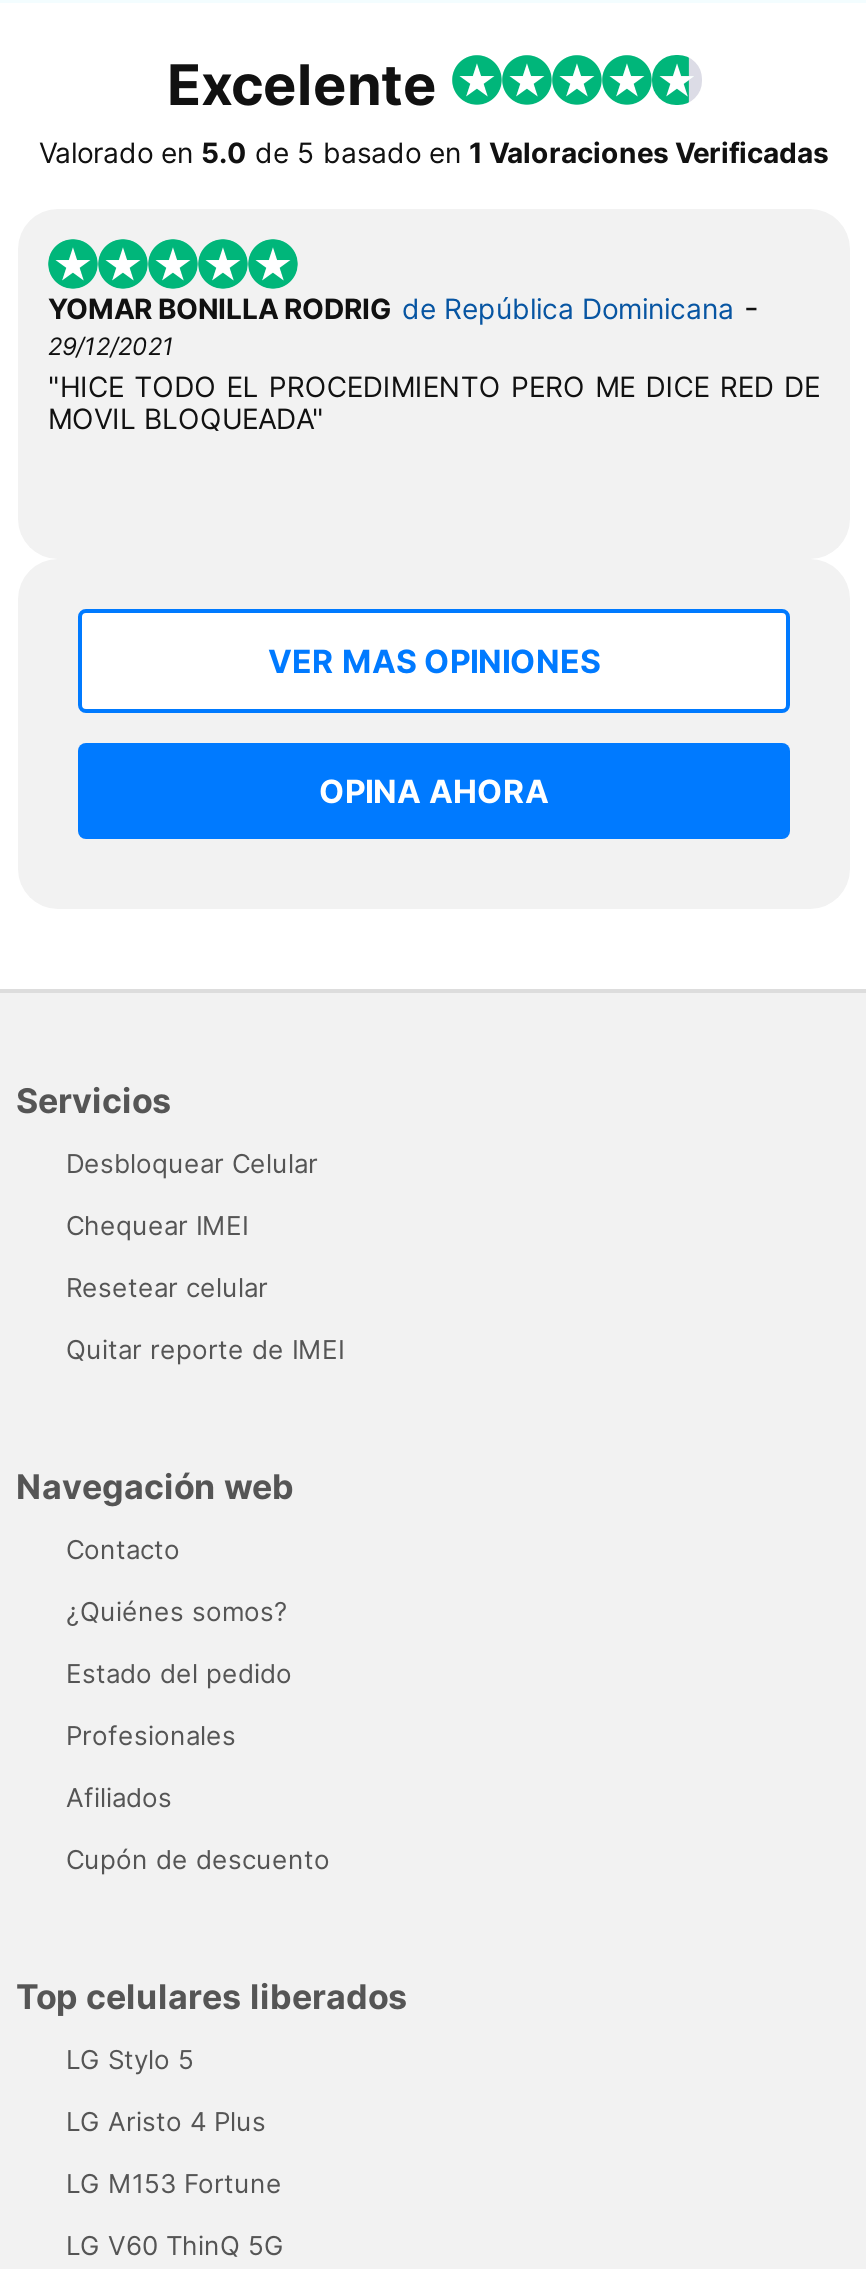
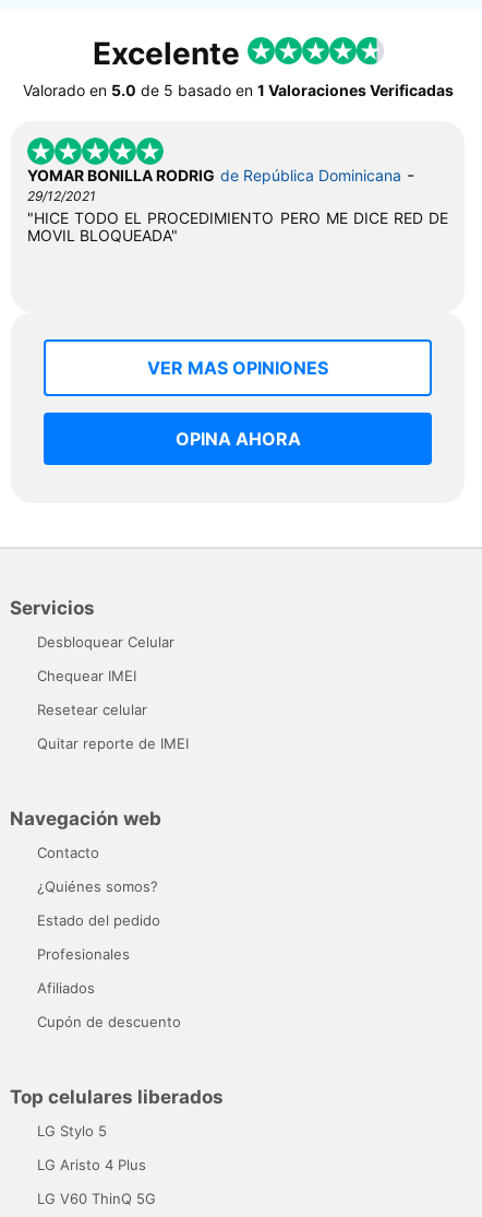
- LG M153 Fortune
